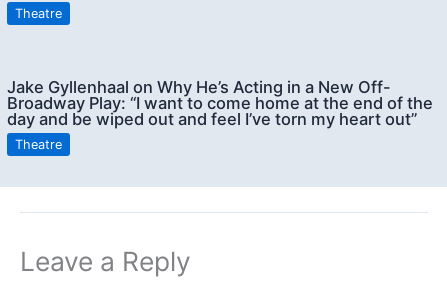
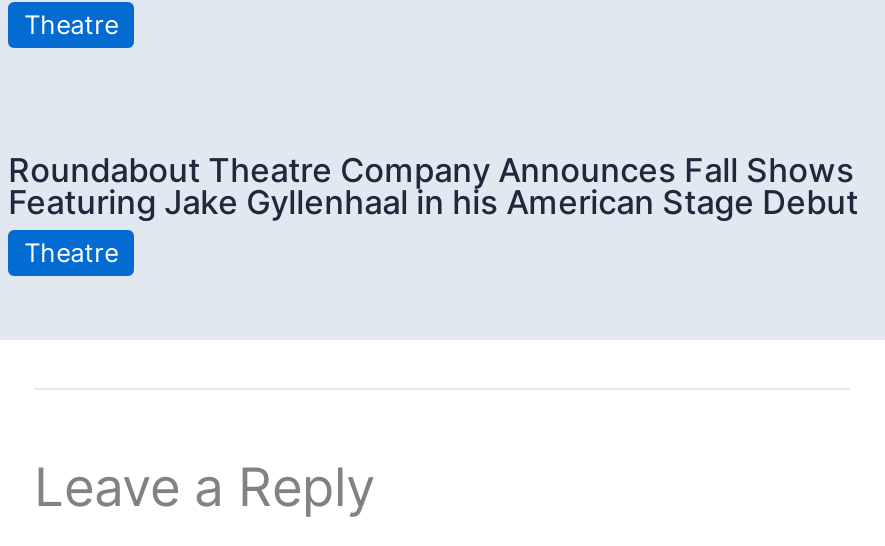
- Jake Gyllenhaal on Why He’s Acting in a New Off-
- Broadway Play: “I want to come home at the end of the
- day and be wiped out and feel I’ve torn my heart out”
+ Roundabout Theatre Company Announces Fall Shows
+ Featuring Jake Gyllenhaal in his American Stage Debut
